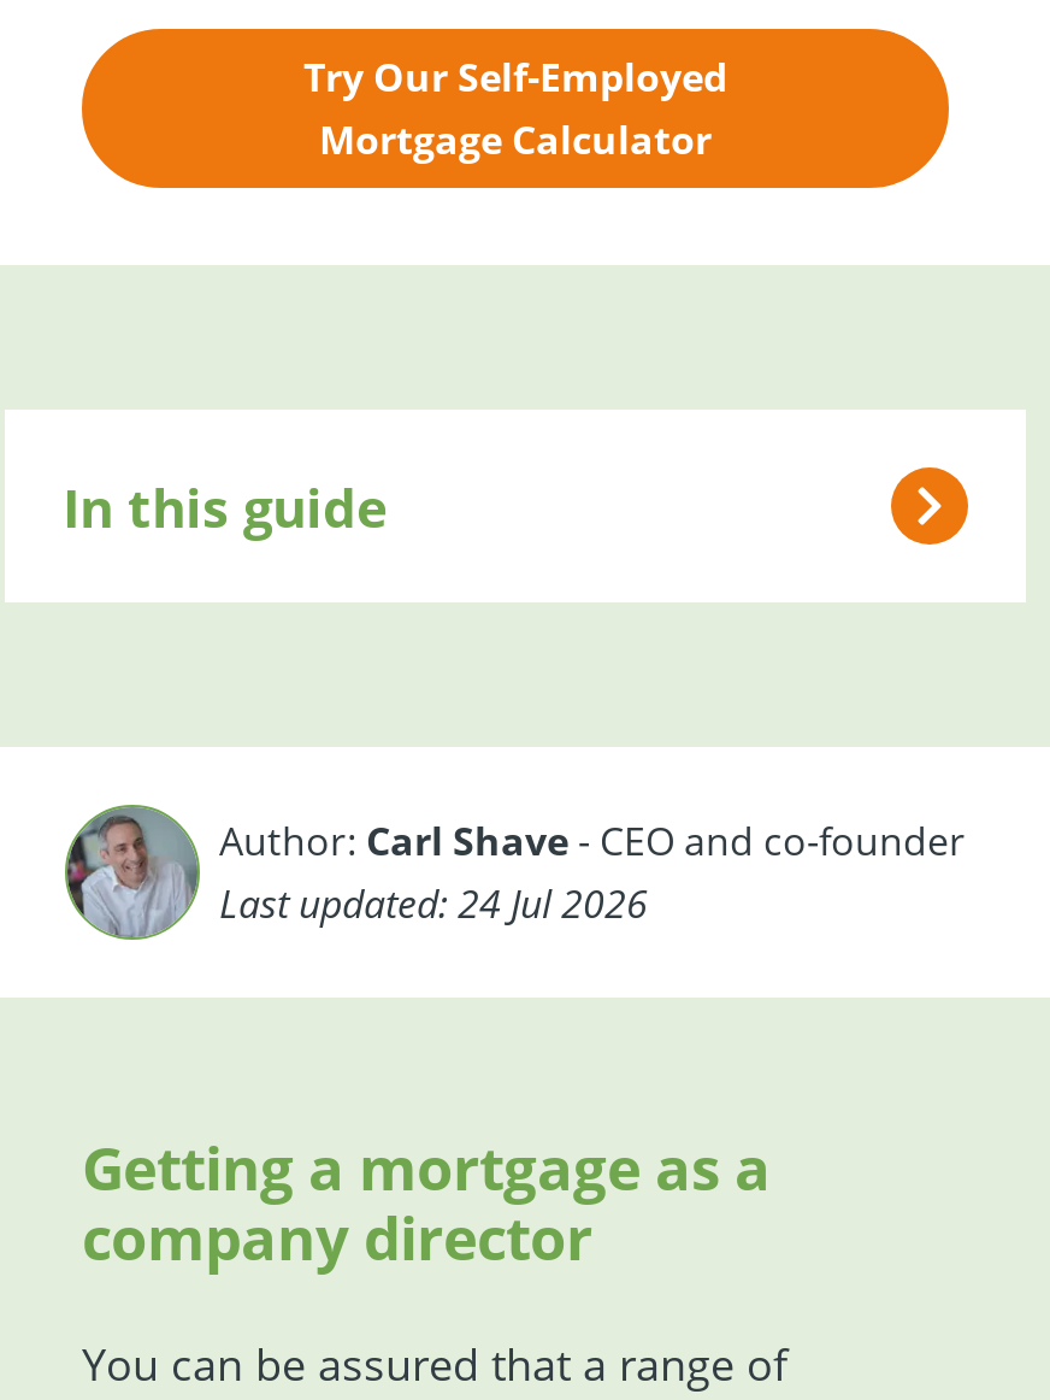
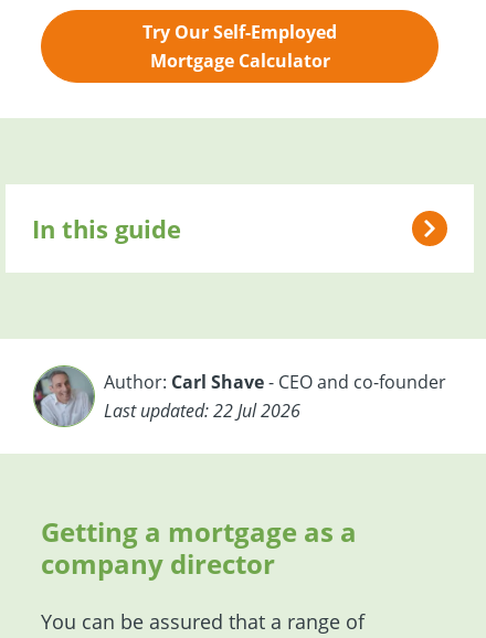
- Last updated: 24 Jul 2026
+ Last updated: 22 Jul 2026
